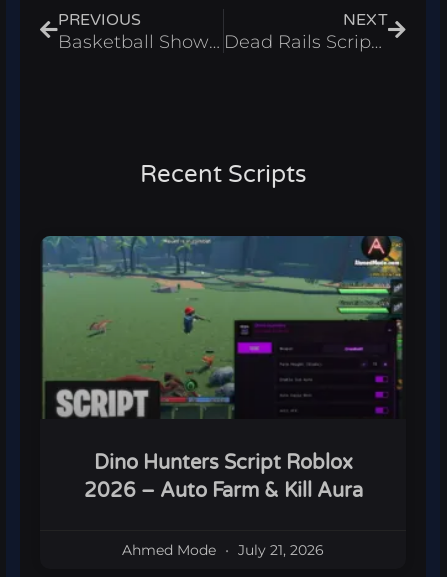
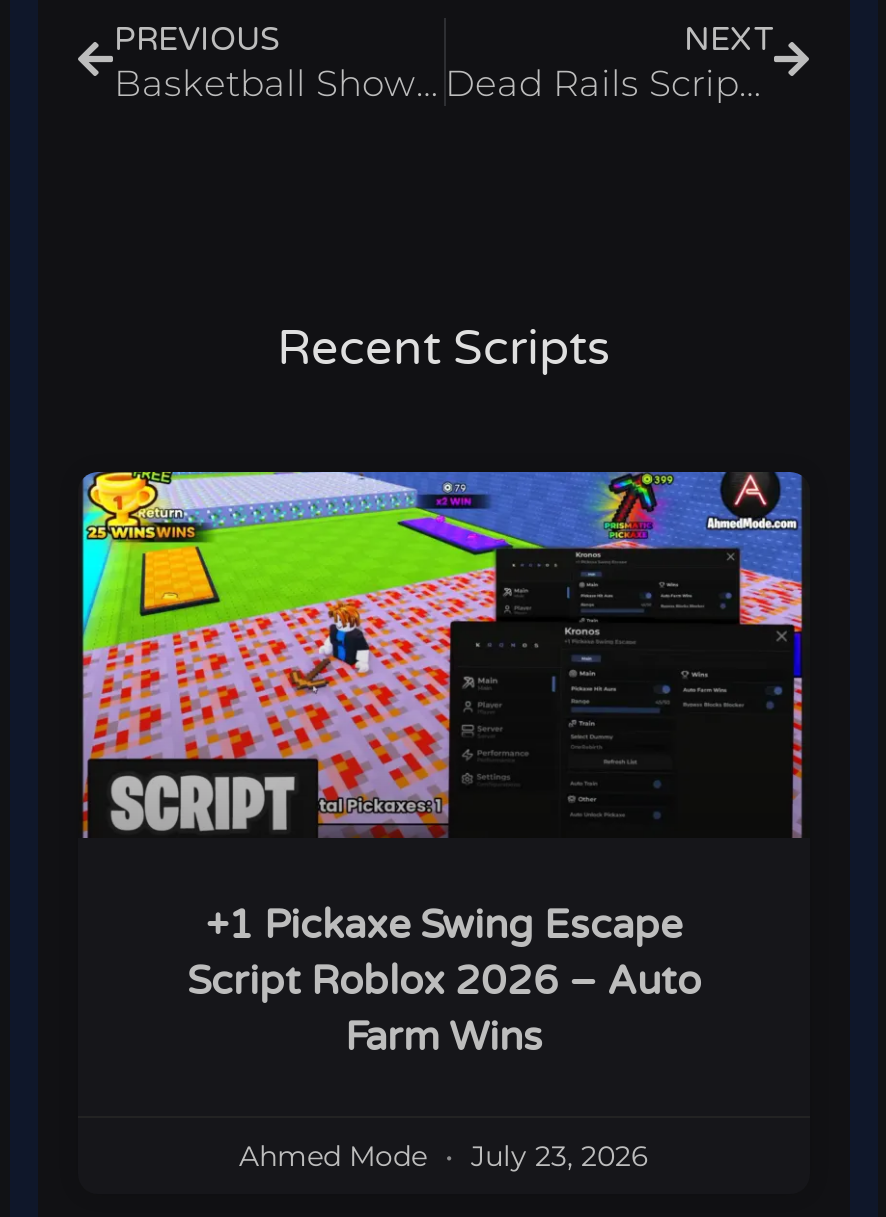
- [image]
- Dino Hunters Script Roblox
- 2026 – Auto Farm & Kill Aura
+ [image]
+ +1 Pickaxe Swing Escape
+ Script Roblox 2026 – Auto
+ Farm Wins

- Ahmed Mode July 21, 2026
+ Ahmed Mode July 23, 2026
